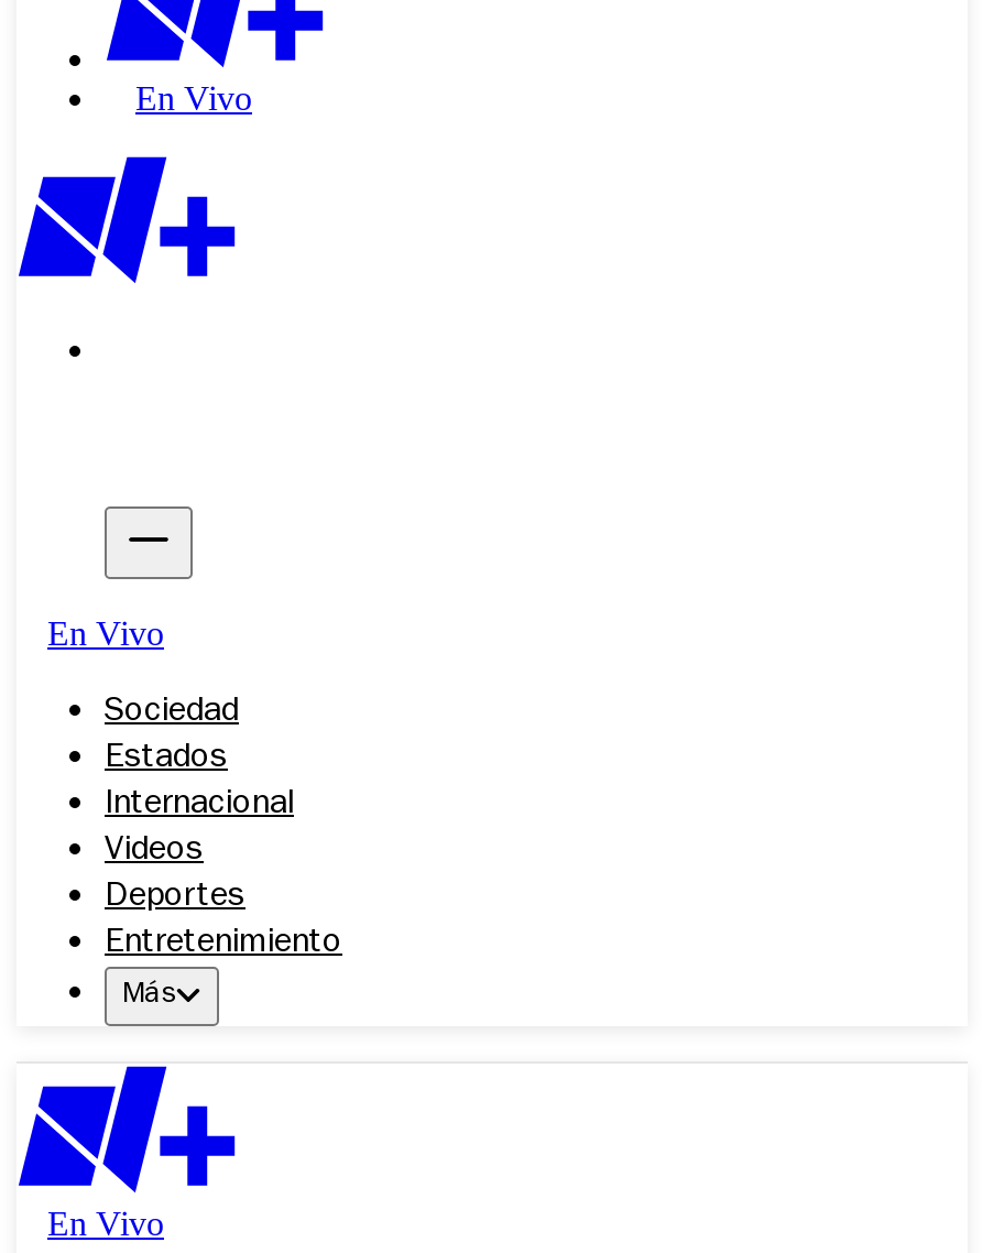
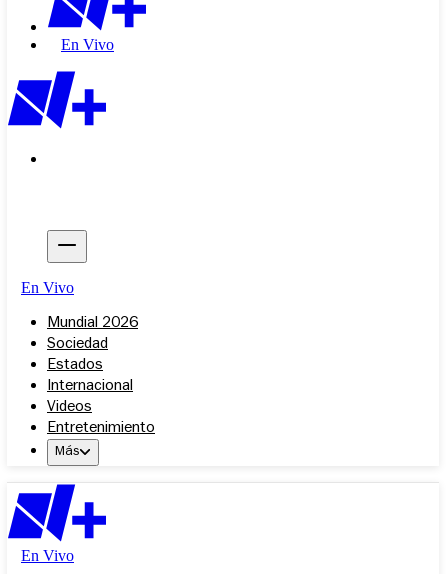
+ Mundial 2026

moved down: Sociedad | Estados | Internacional | Videos

- Deportes
